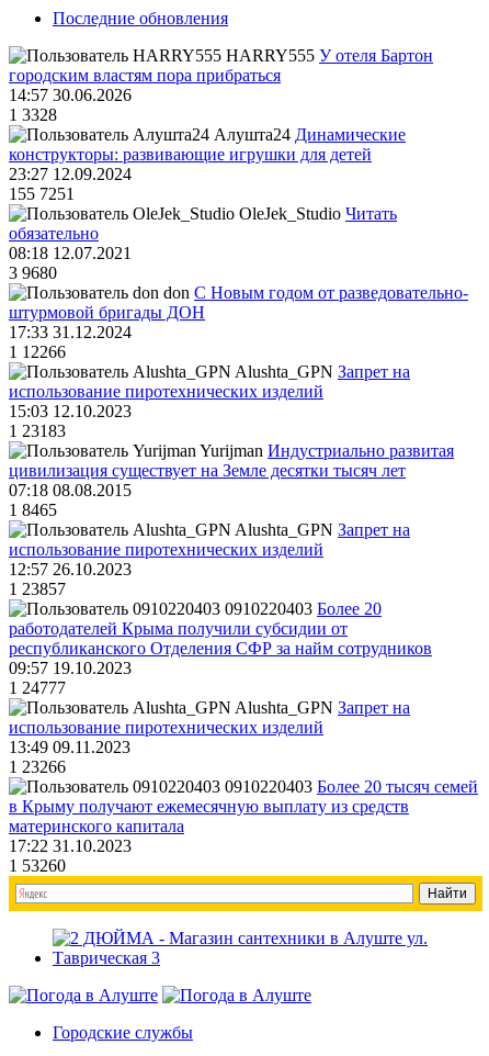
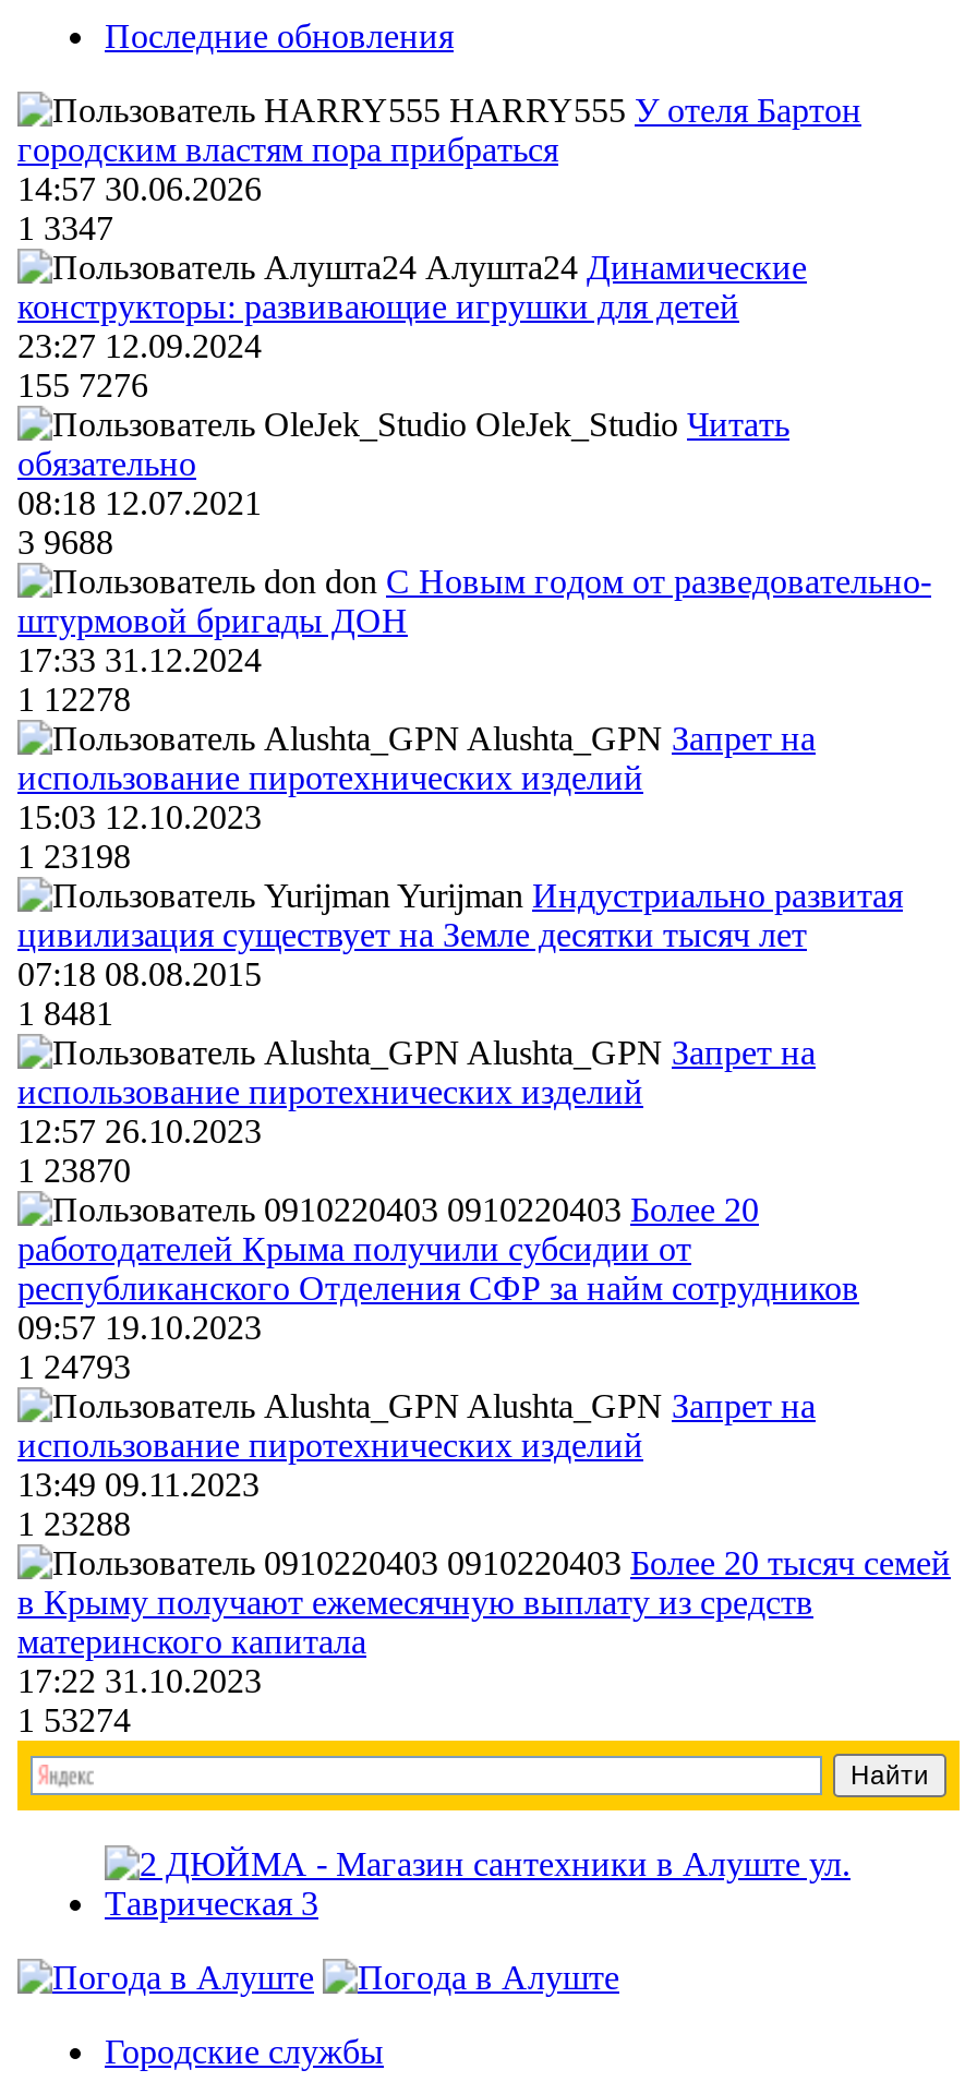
- 1 3328
+ 1 3347

- 155 7251
+ 155 7276

- 3 9680
+ 3 9688

- 1 12266
+ 1 12278

- 1 23183
+ 1 23198

- 1 8465
+ 1 8481

- 1 23857
+ 1 23870

- 1 24777
+ 1 24793

- 1 23266
+ 1 23288

- 1 53260
+ 1 53274
